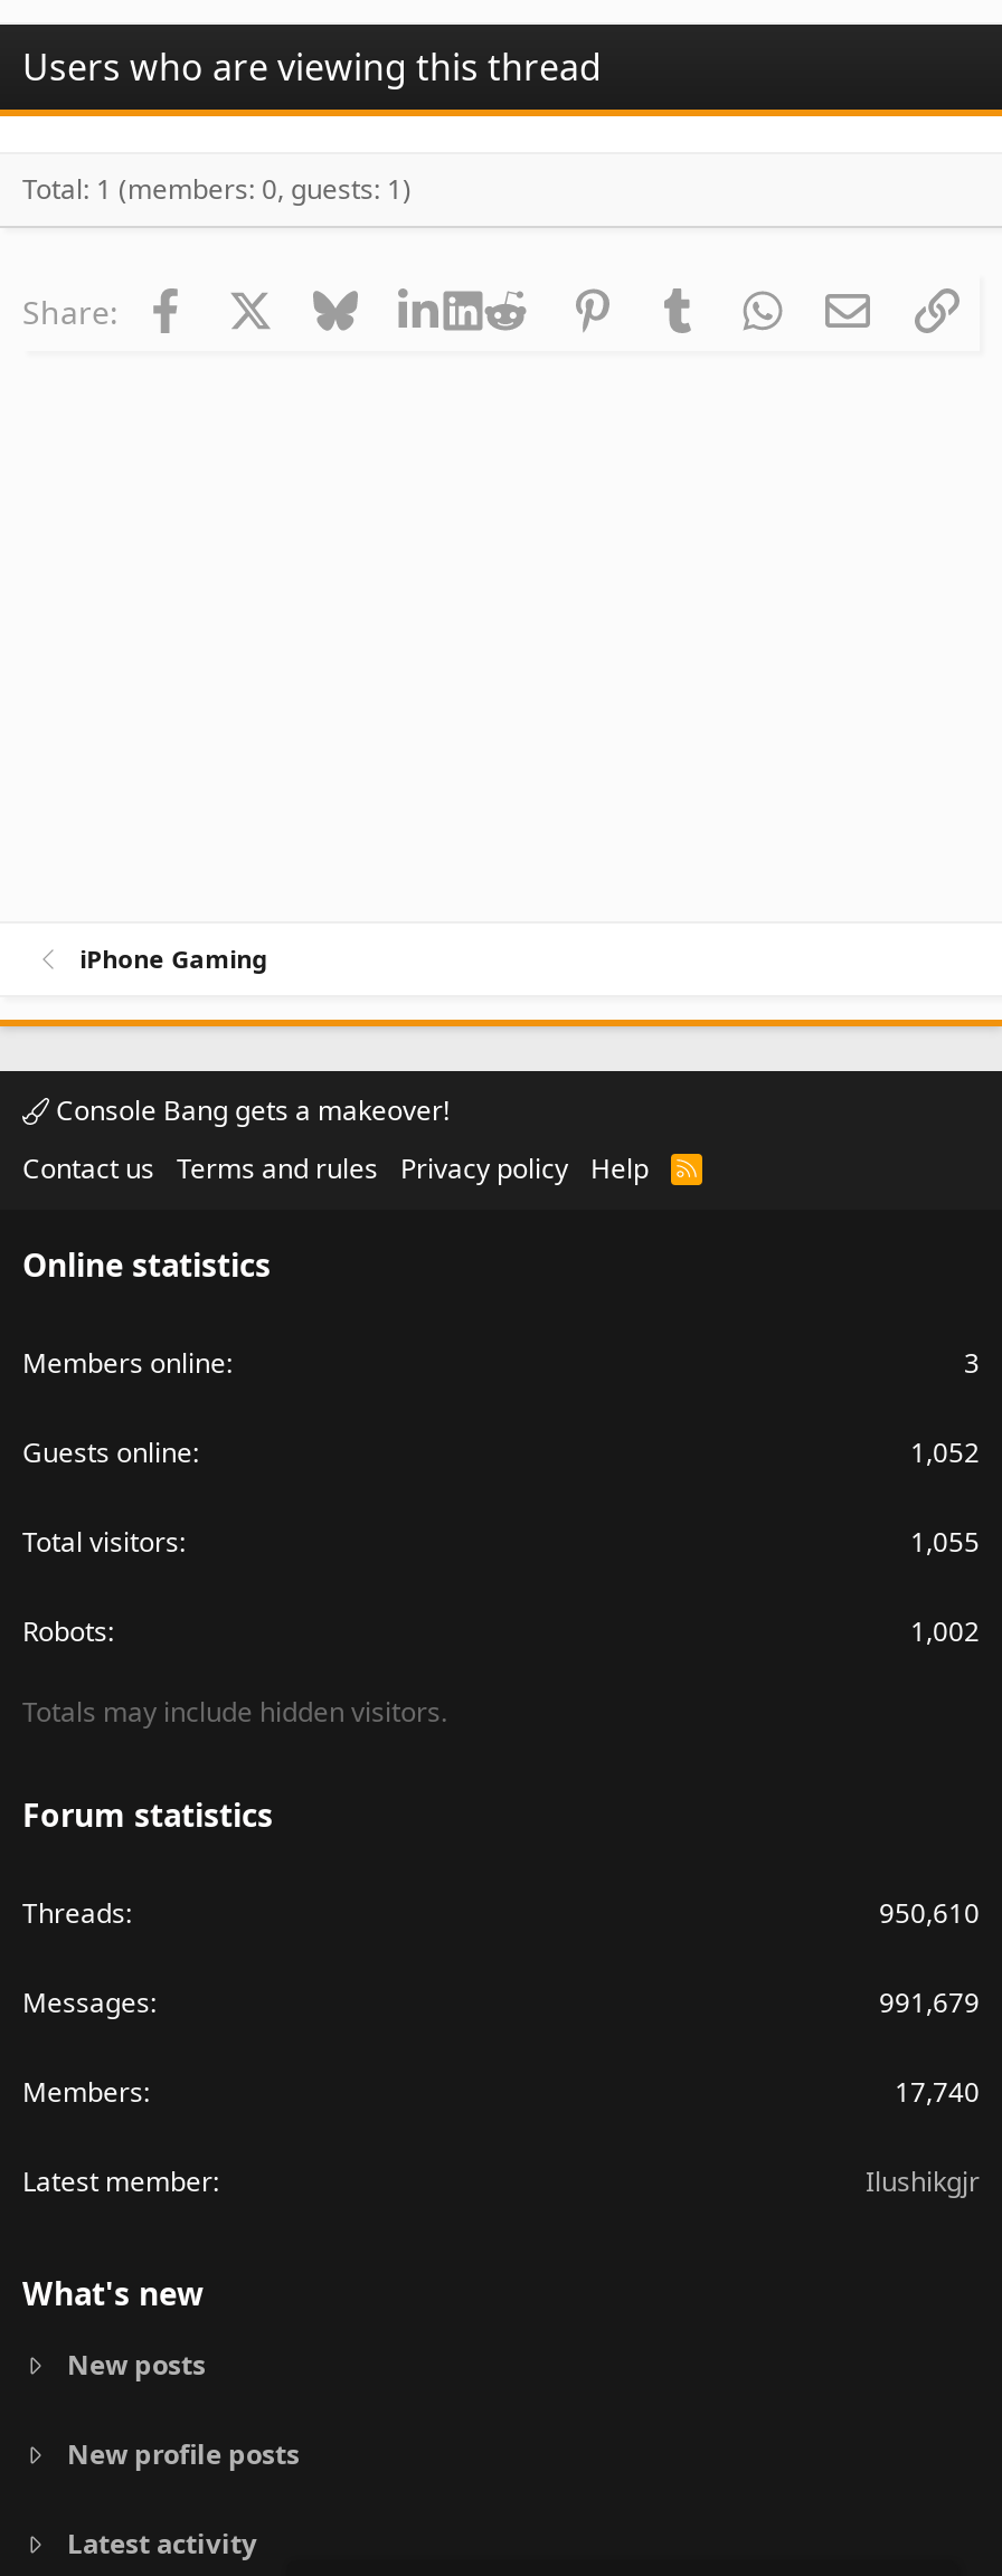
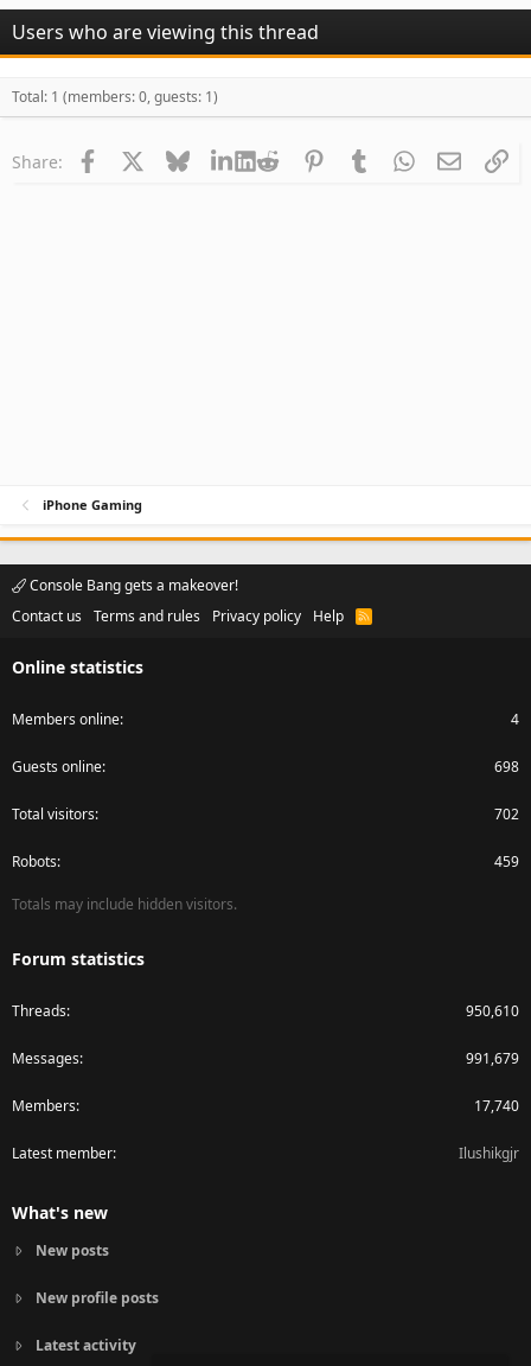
- 3
+ 4

- 1,052
+ 698

- 1,055
+ 702

- 1,002
+ 459
